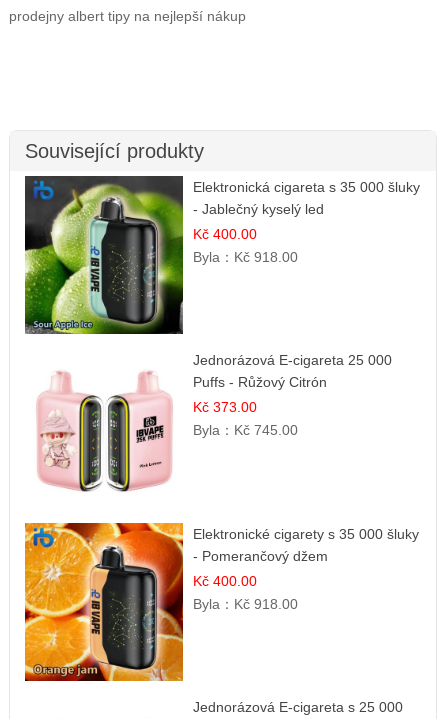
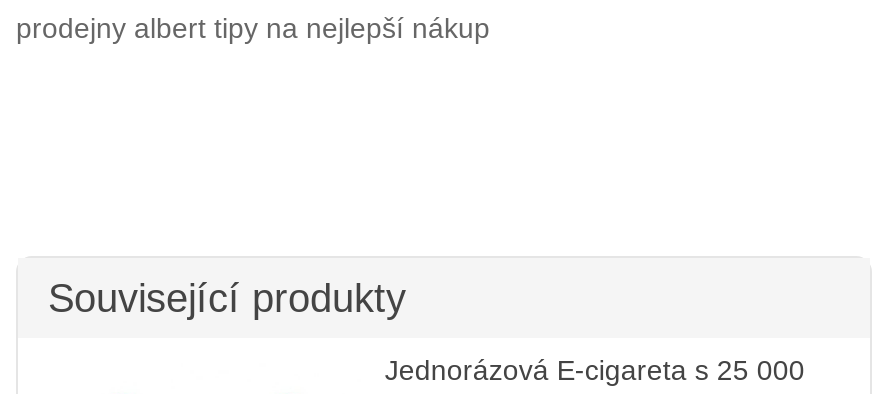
- [image]
- Elektronická cigareta s 35 000 šluky
- - Jablečný kyselý led
- Kč 400.00
- Byla：Kč 918.00

- [image]
- Jednorázová E-cigareta 25 000
- Puffs - Růžový Citrón
- Kč 373.00
- Byla：Kč 745.00

- [image]
- Elektronické cigarety s 35 000 šluky
- - Pomerančový džem
- Kč 400.00
- Byla：Kč 918.00
